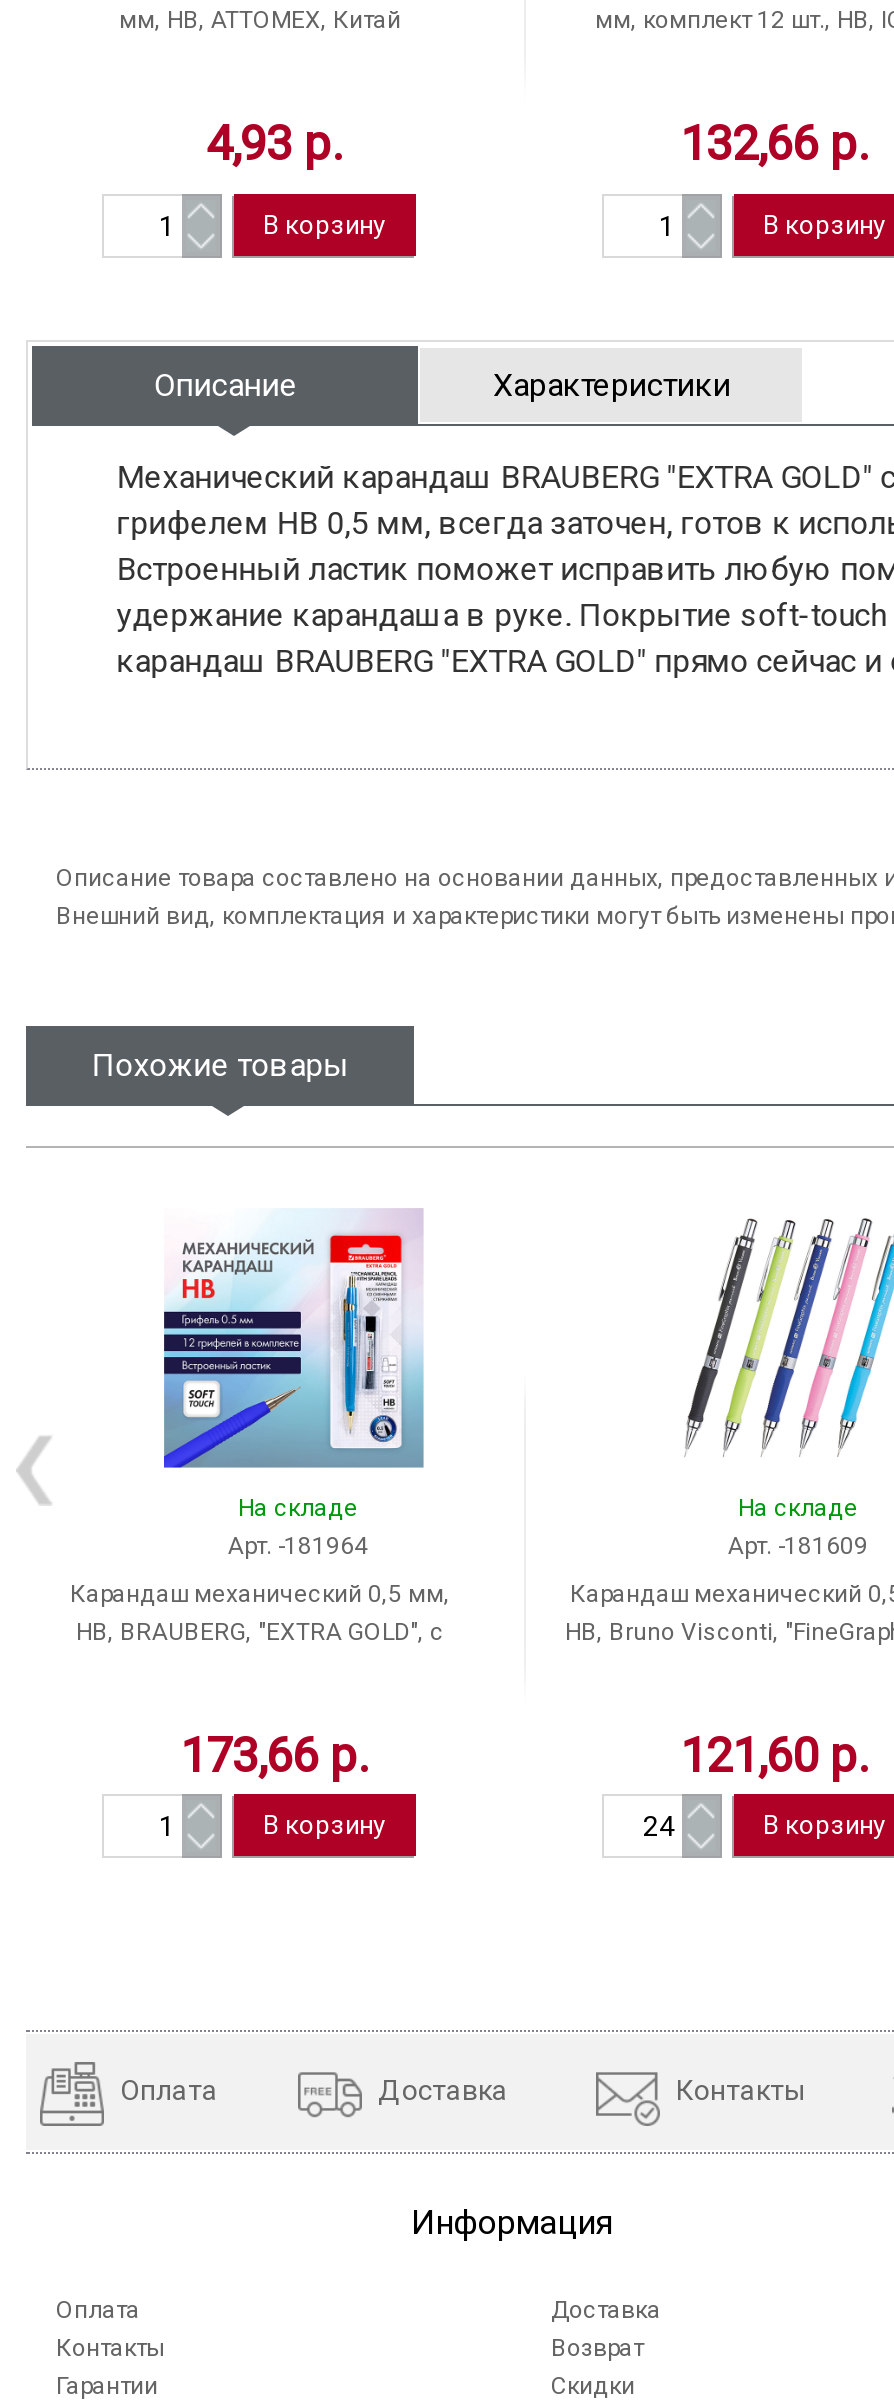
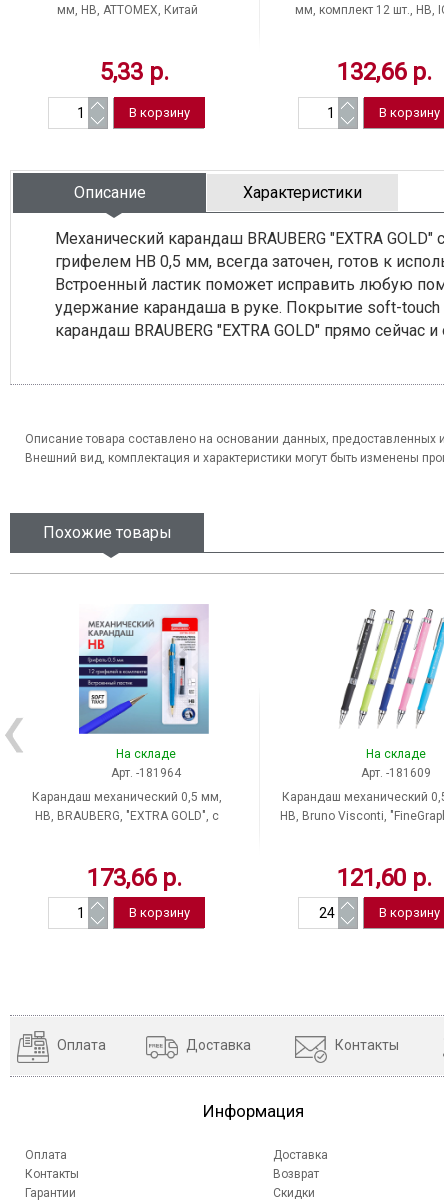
- 4,93 р.
+ 5,33 р.
